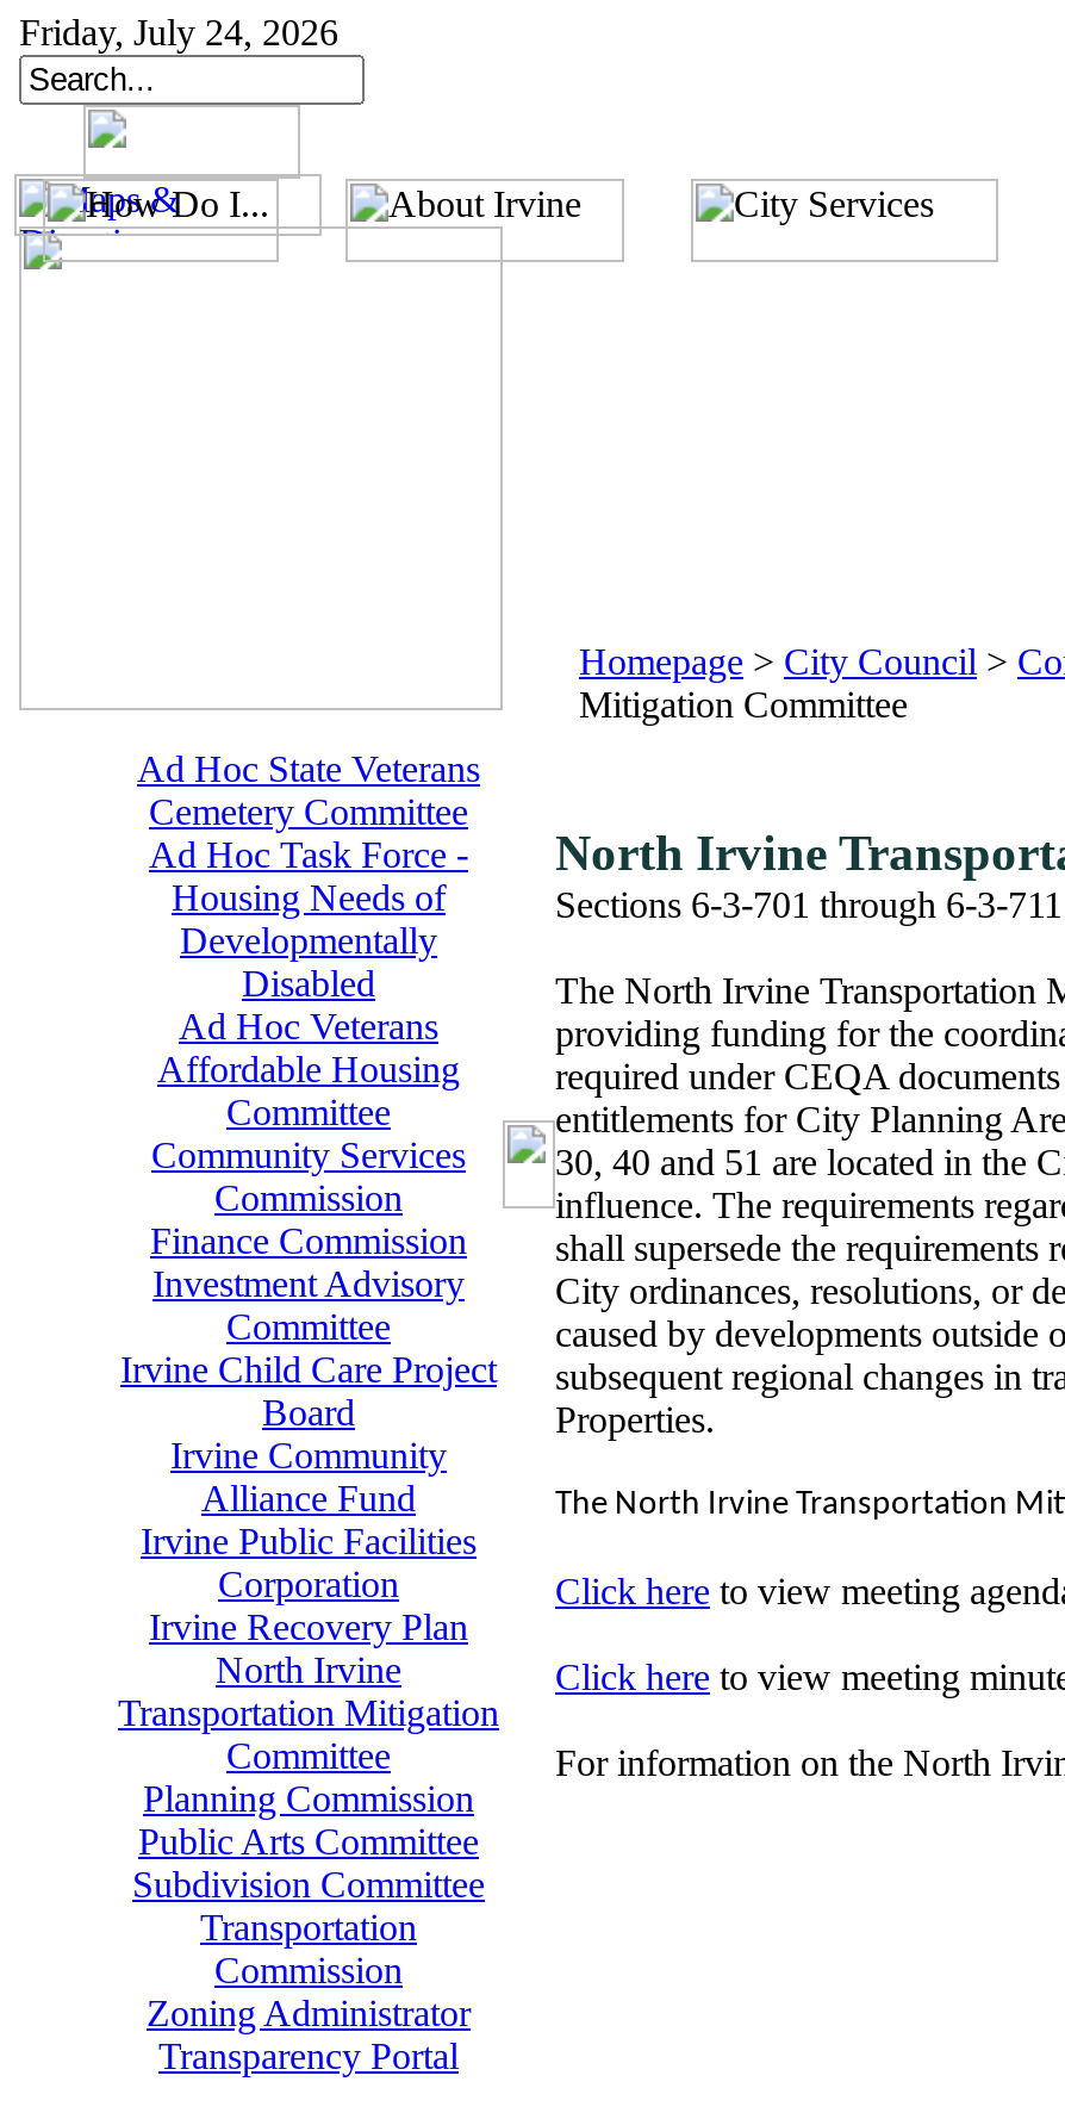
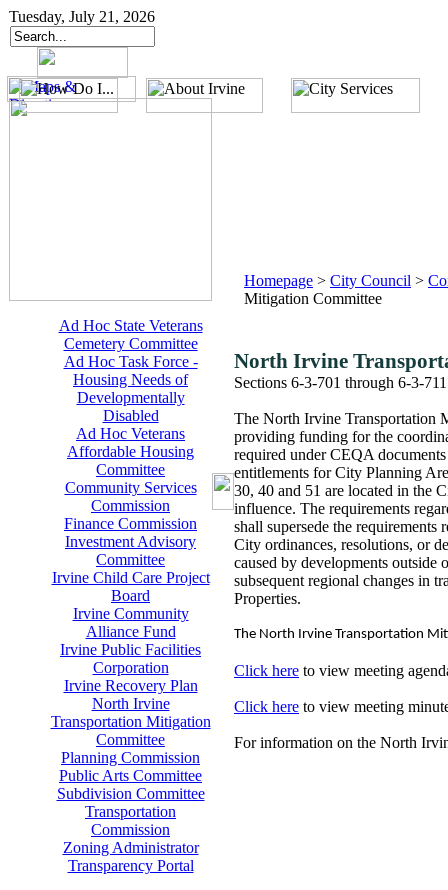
- Friday, July 24, 2026
+ Tuesday, July 21, 2026
